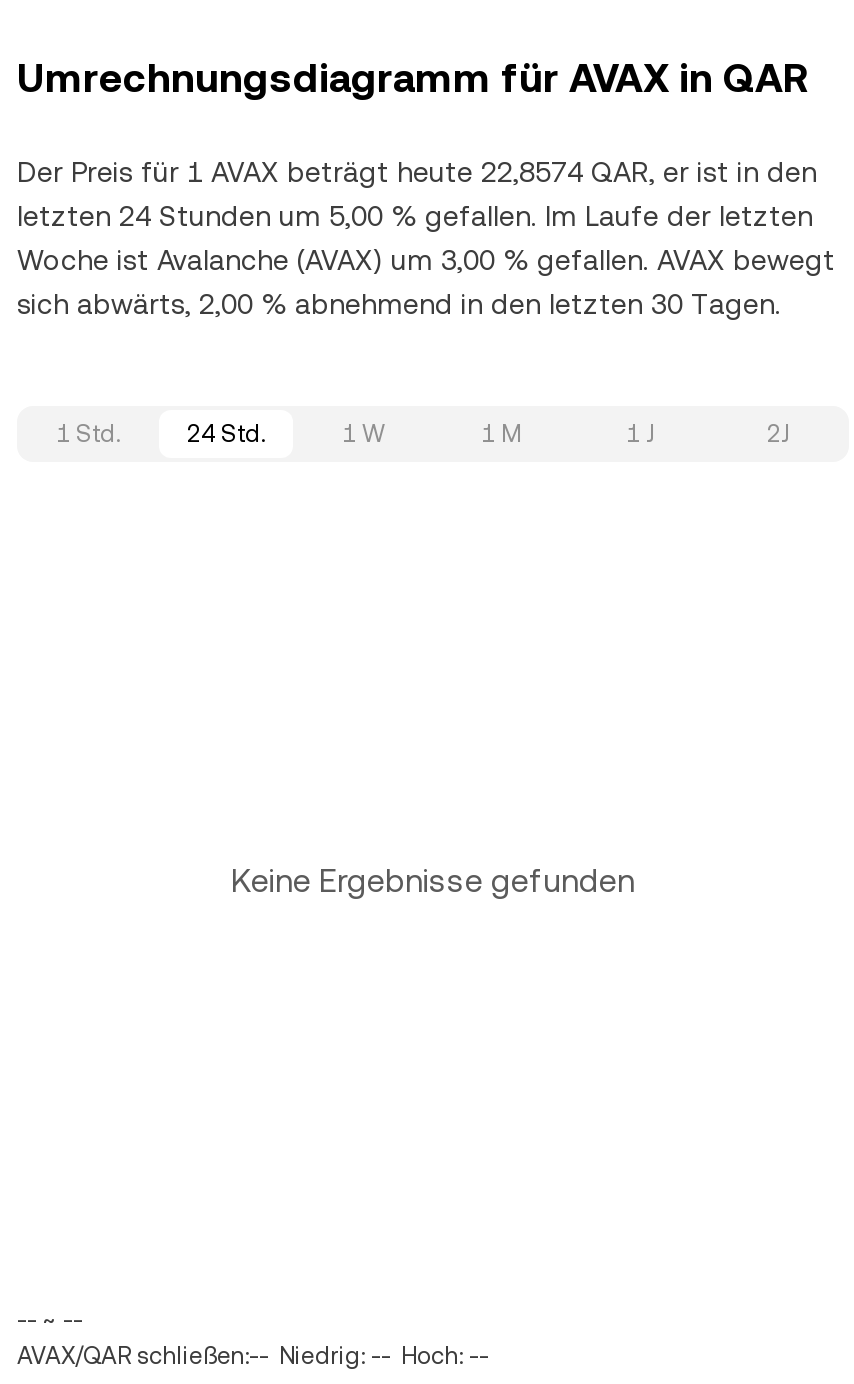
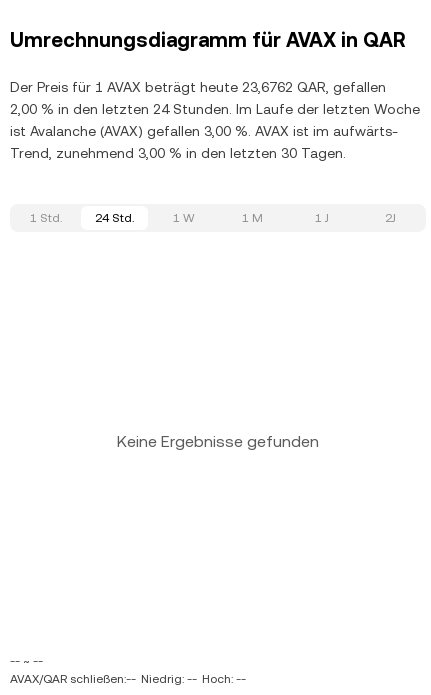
- Der Preis für 1 AVAX beträgt heute 22,8574 QAR, er ist in den
- letzten 24 Stunden um 5,00 % gefallen. Im Laufe der letzten
- Woche ist Avalanche (AVAX) um 3,00 % gefallen. AVAX bewegt
- sich abwärts, 2,00 % abnehmend in den letzten 30 Tagen.
+ Der Preis für 1 AVAX beträgt heute 23,6762 QAR, gefallen
+ 2,00 % in den letzten 24 Stunden. Im Laufe der letzten Woche
+ ist Avalanche (AVAX) gefallen 3,00 %. AVAX ist im aufwärts-
+ Trend, zunehmend 3,00 % in den letzten 30 Tagen.
